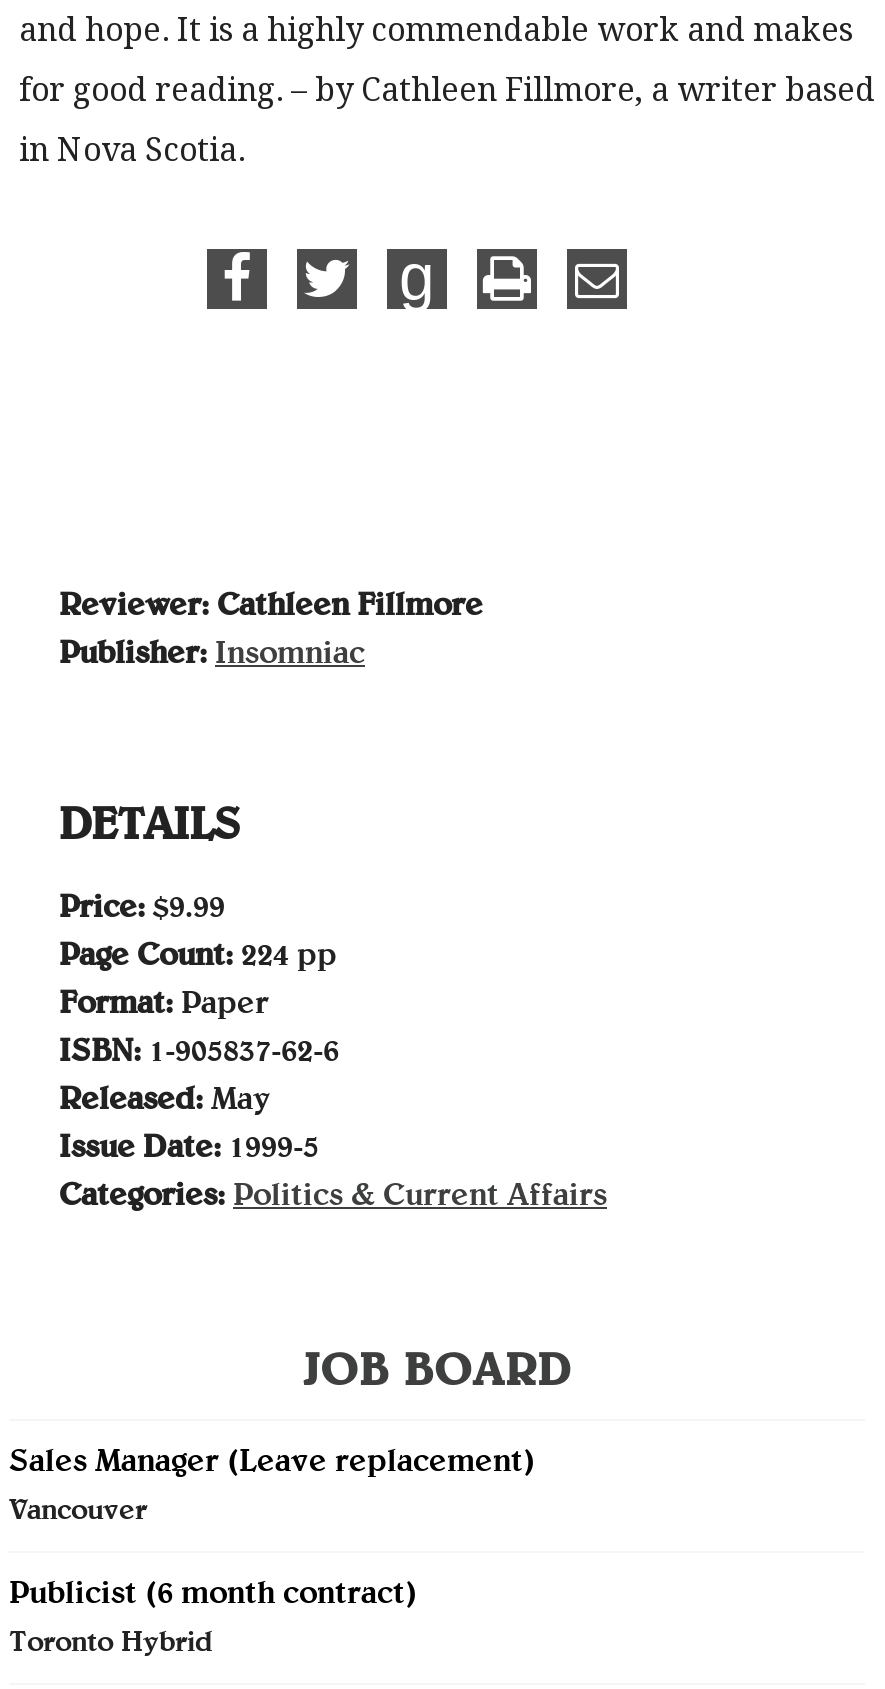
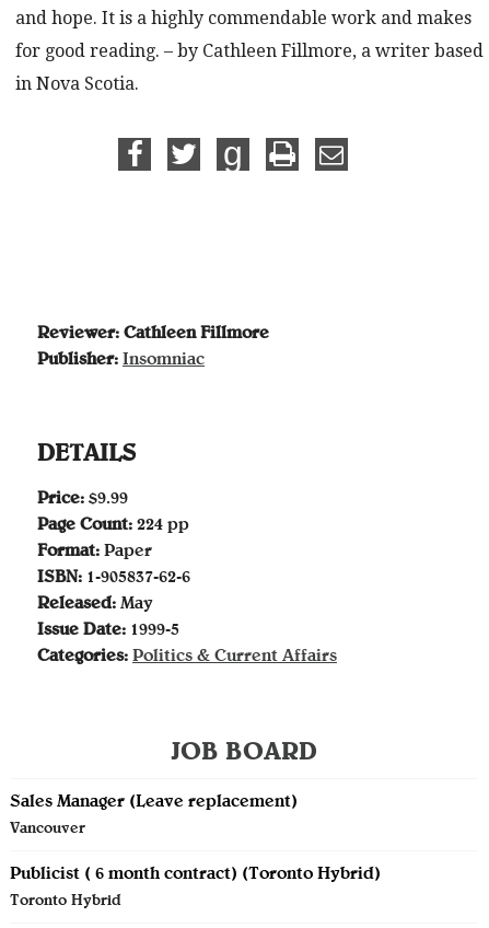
- Publicist (6 month contract)
+ Publicist ( 6 month contract) (Toronto Hybrid)
